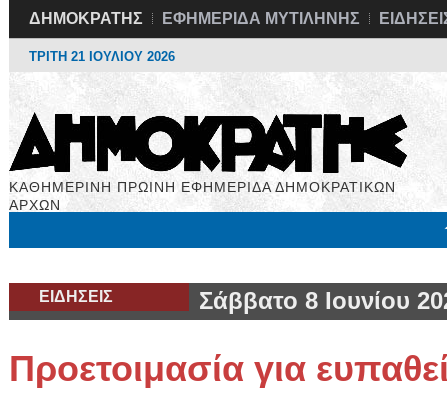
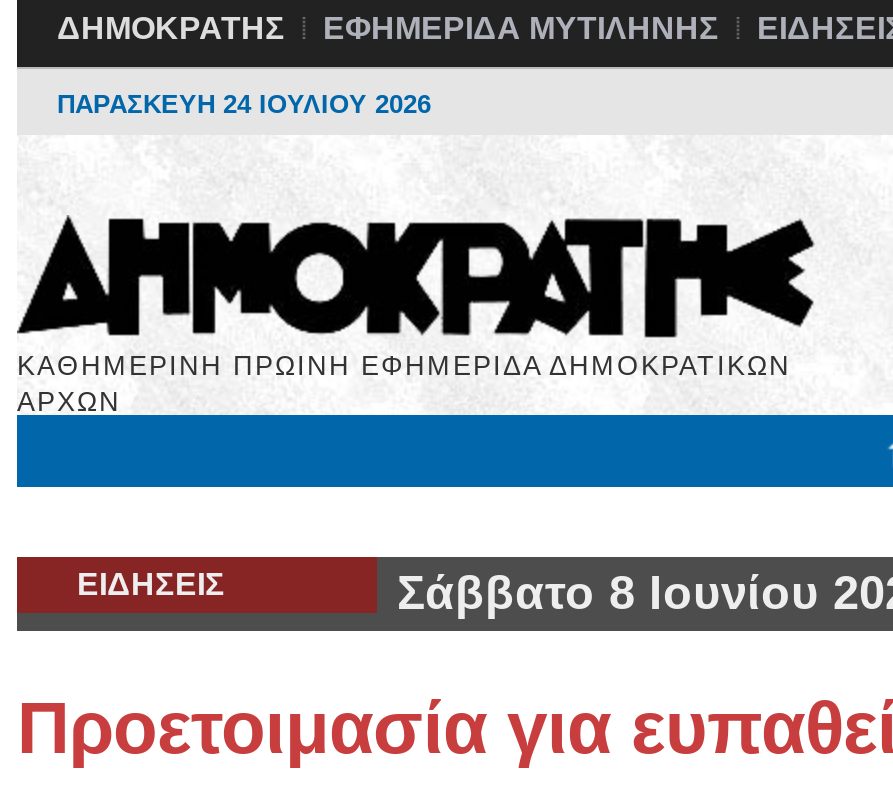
- ΤΡΙΤΗ 21 ΙΟΥΛΙΟΥ 2026
+ ΠΑΡΑΣΚΕΥΗ 24 ΙΟΥΛΙΟΥ 2026
